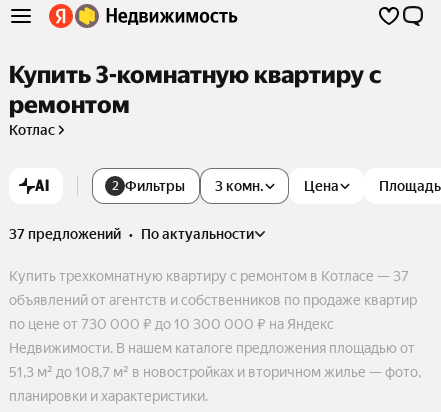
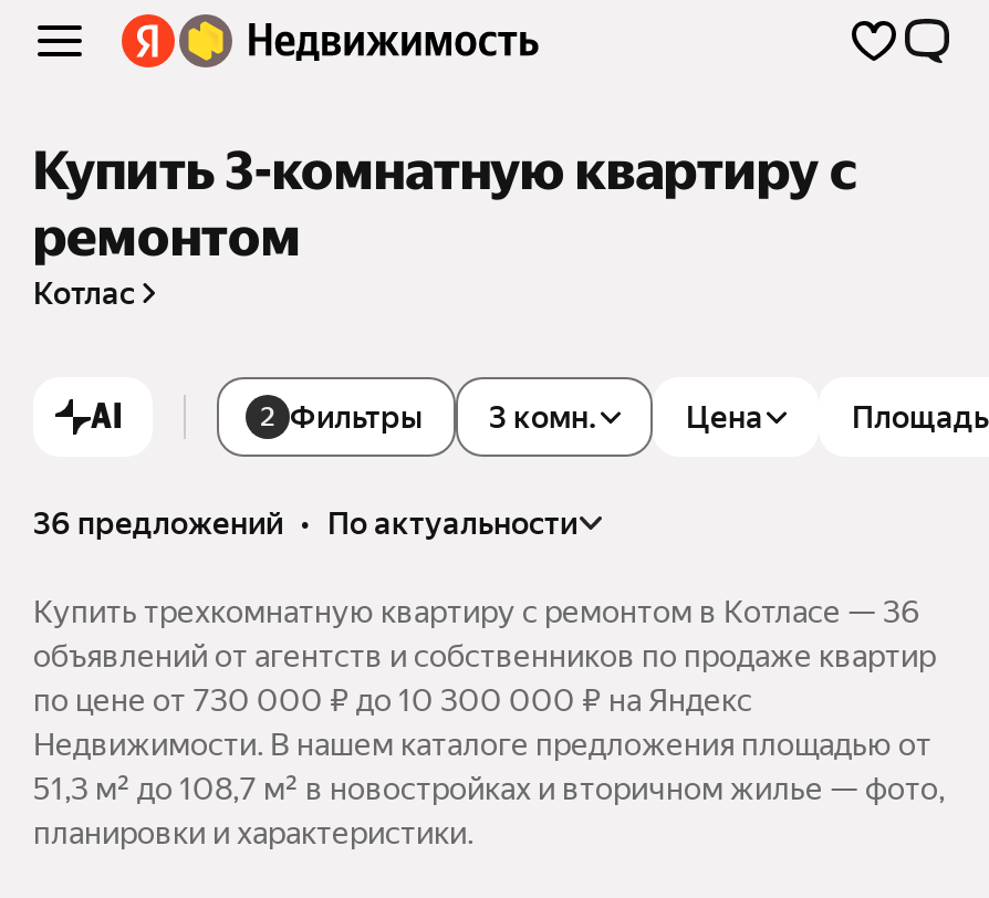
- 37 предложений • по актуальности
+ 36 предложений • по актуальности

- Купить трехкомнатную квартиру с ремонтом в Котласе — 37
+ Купить трехкомнатную квартиру с ремонтом в Котласе — 36
